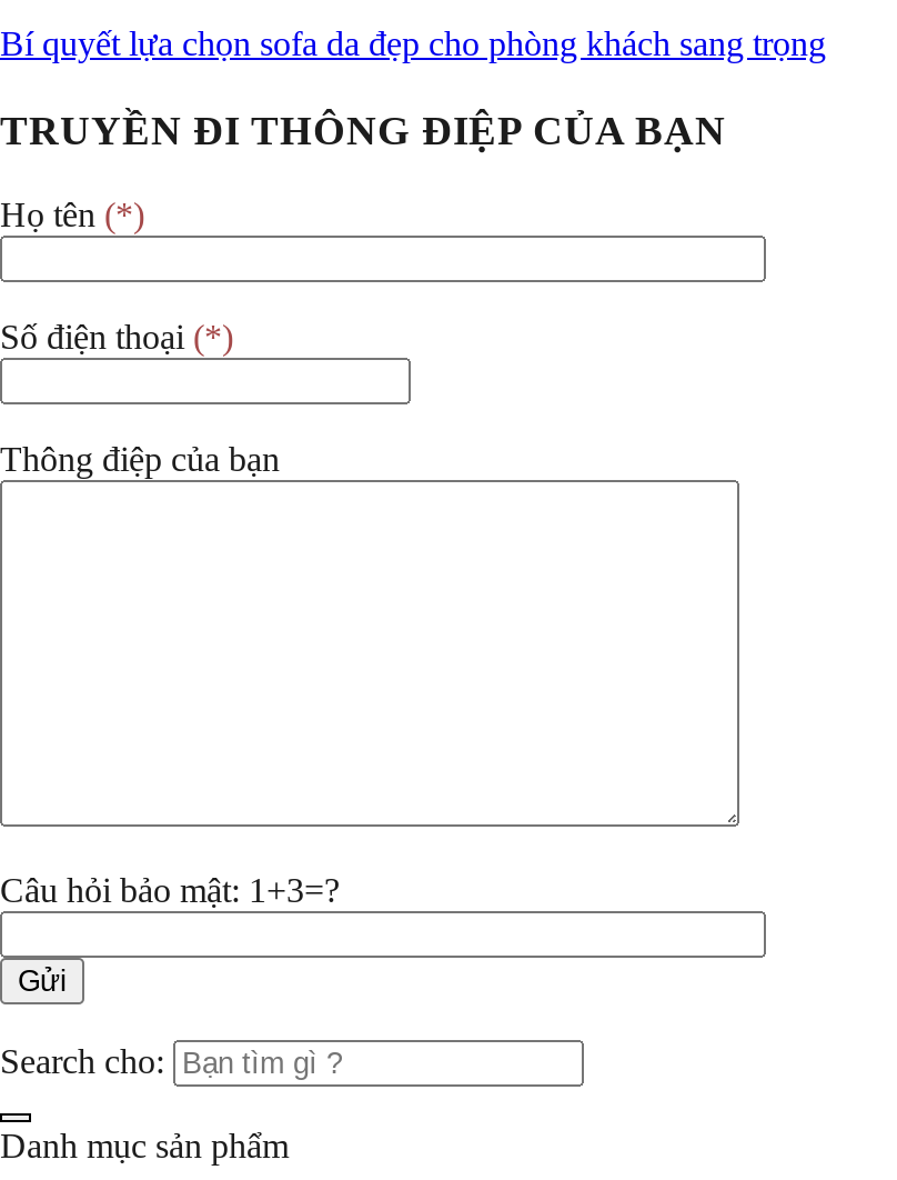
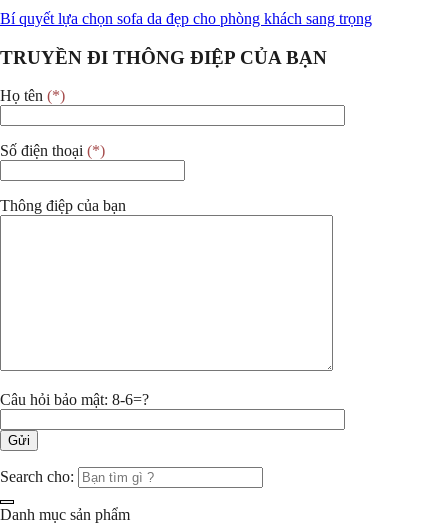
- Câu hỏi bảo mật: 1+3=?
+ Câu hỏi bảo mật: 8-6=?
